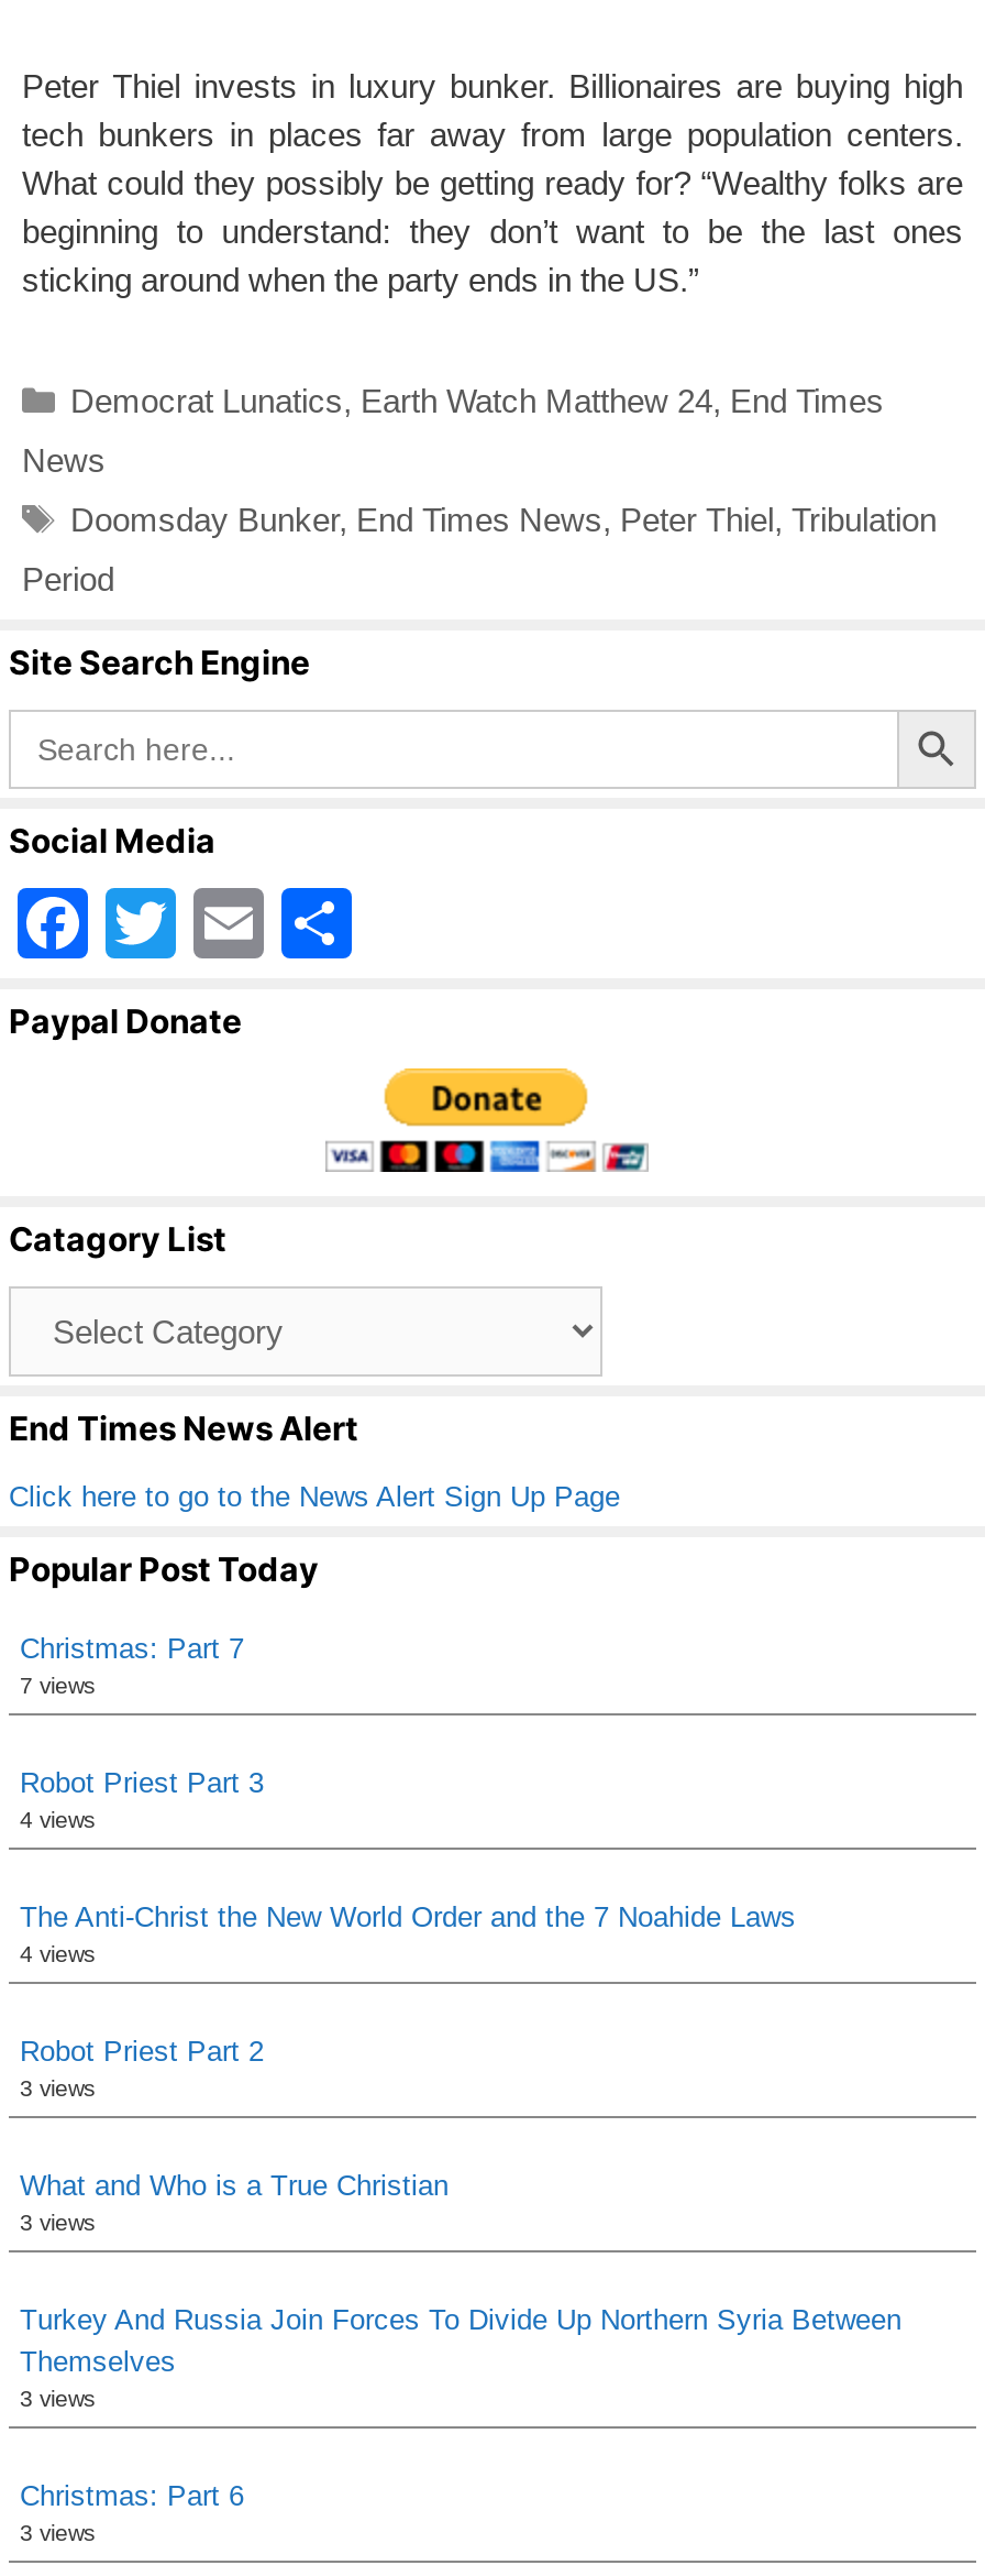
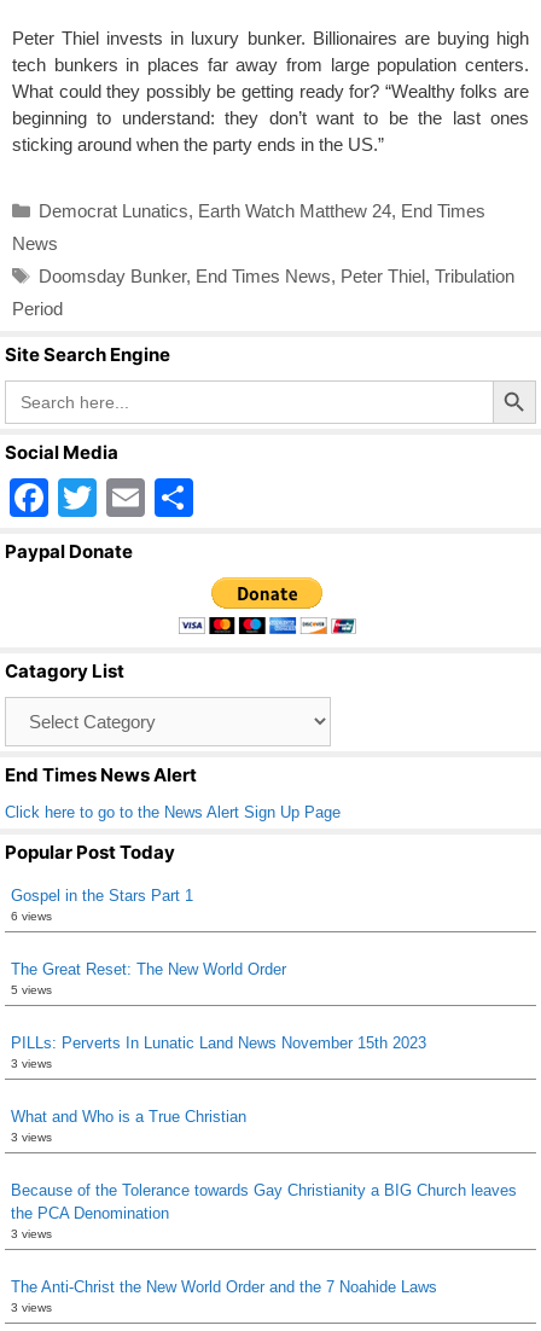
- Christmas: Part 7
- 7 views
- Robot Priest Part 3
- 4 views
- 4 views
- Robot Priest Part 2
+ Gospel in the Stars Part 1
+ 6 views
+ The Great Reset: The New World Order
+ 5 views
+ PILLs: Perverts In Lunatic Land News November 15th 2023

moved down: The Anti-Christ the New World Order and the 7 Noahide Laws

- Turkey And Russia Join Forces To Divide Up Northern Syria Between
- Themselves
+ Because of the Tolerance towards Gay Christianity a BIG Church leaves
+ the PCA Denomination

- Christmas: Part 6
